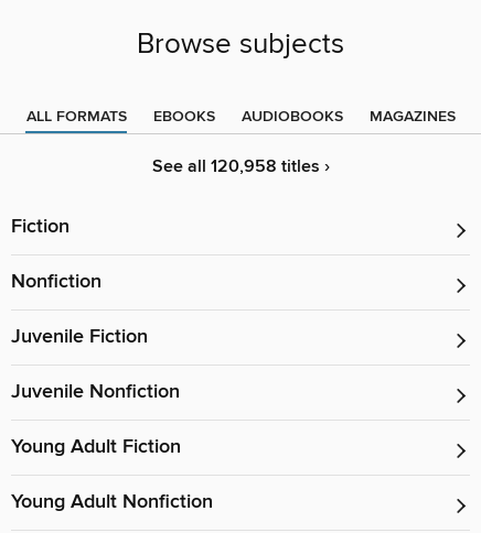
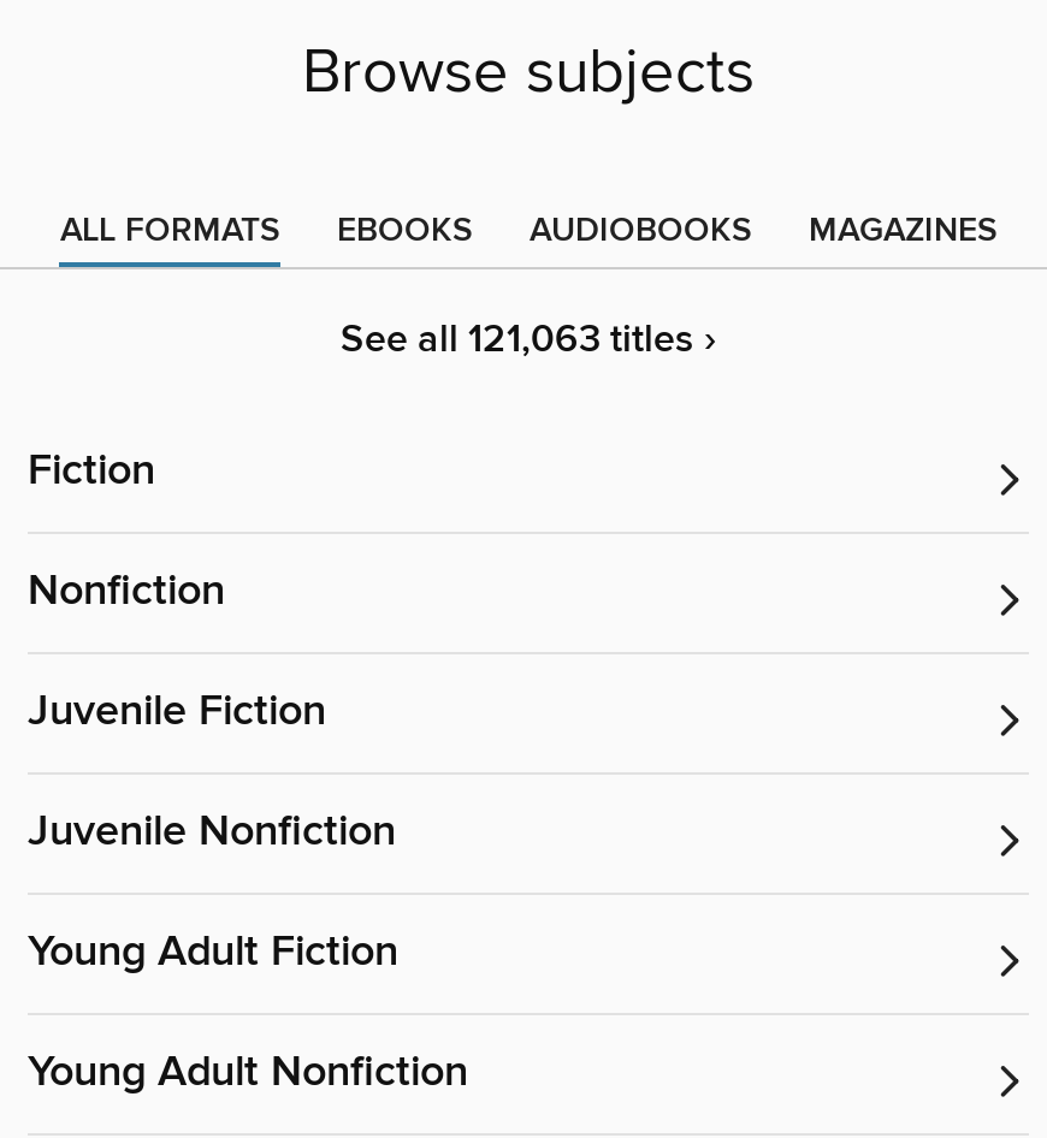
- See all 120,958 titles ›
+ See all 121,063 titles ›
